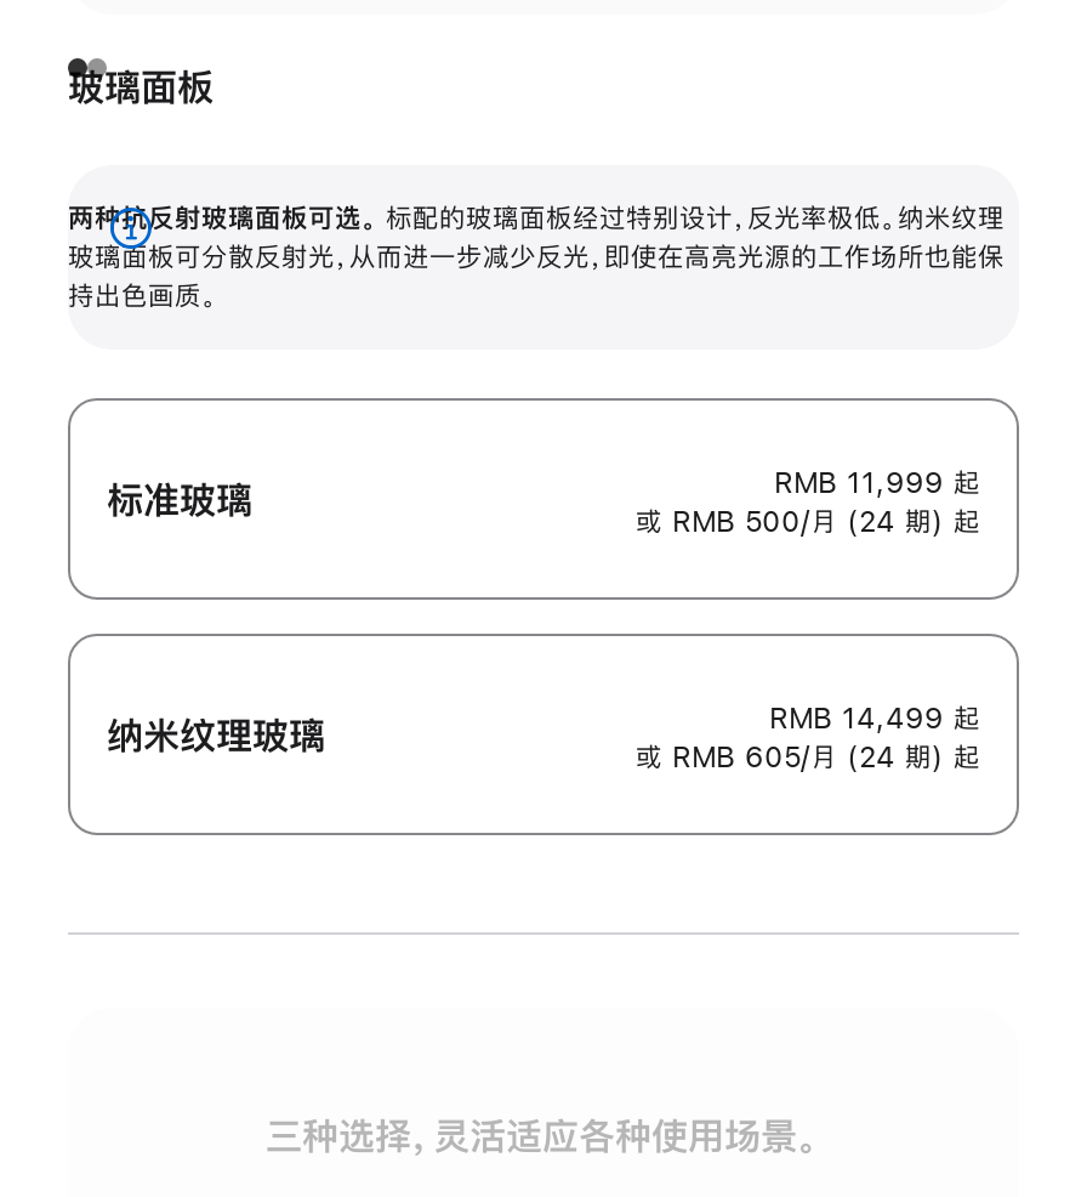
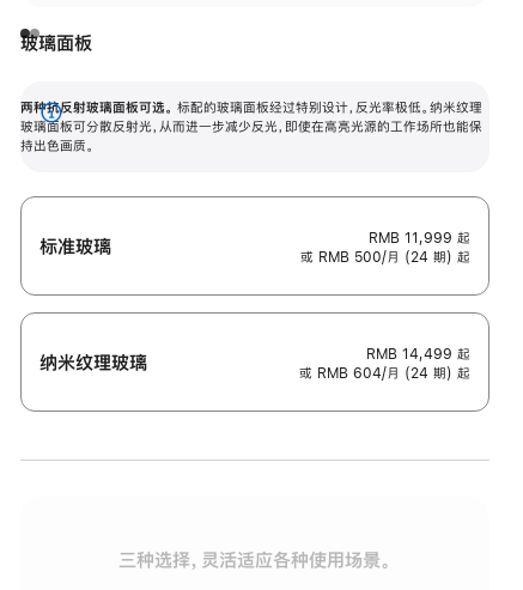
- 或 RMB 605/月 (24 期) 起
+ 或 RMB 604/月 (24 期) 起
